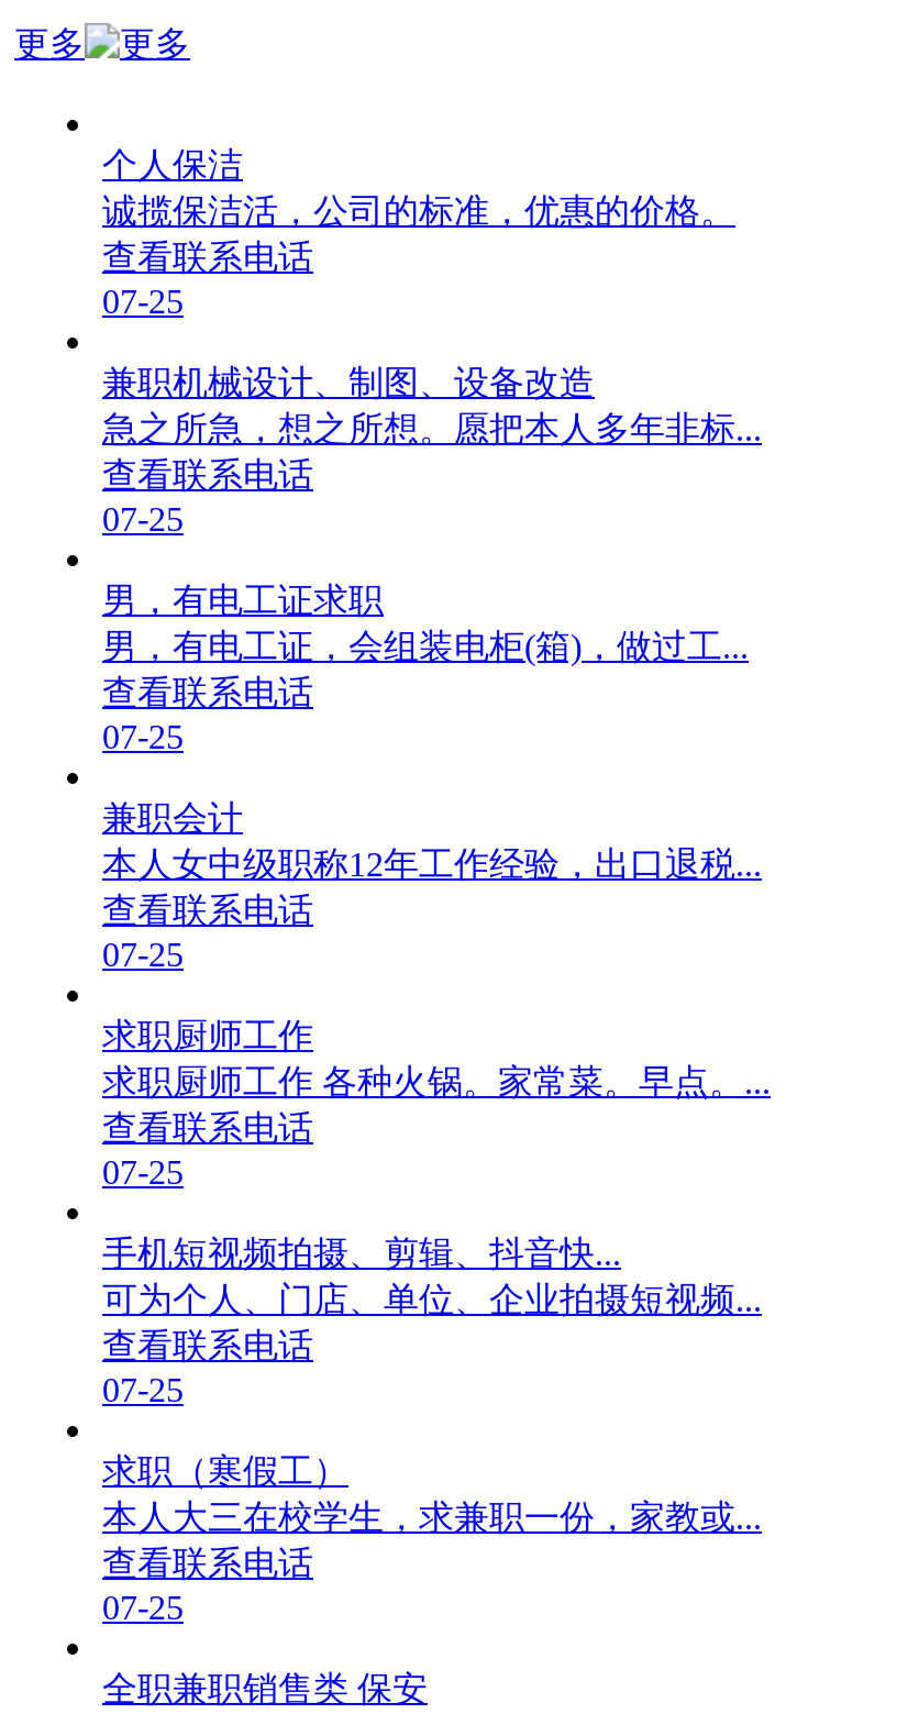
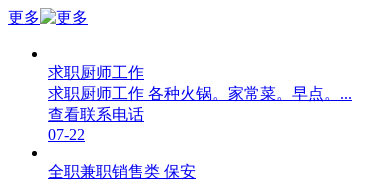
- 个人保洁
- 诚揽保洁活，公司的标准，优惠的价格。
- 查看联系电话
- 07-25
- 兼职机械设计、制图、设备改造
- 急之所急，想之所想。愿把本人多年非标...
- 查看联系电话
- 07-25
- 男，有电工证求职
- 男，有电工证，会组装电柜(箱)，做过工...
- 查看联系电话
- 07-25
- 兼职会计
- 本人女中级职称12年工作经验，出口退税...
- 查看联系电话
- 07-25

- 07-25
- 手机短视频拍摄、剪辑、抖音快...
- 可为个人、门店、单位、企业拍摄短视频...
- 查看联系电话
- 07-25
- 求职（寒假工）
- 本人大三在校学生，求兼职一份，家教或...
- 查看联系电话
- 07-25
+ 07-22
